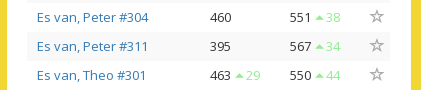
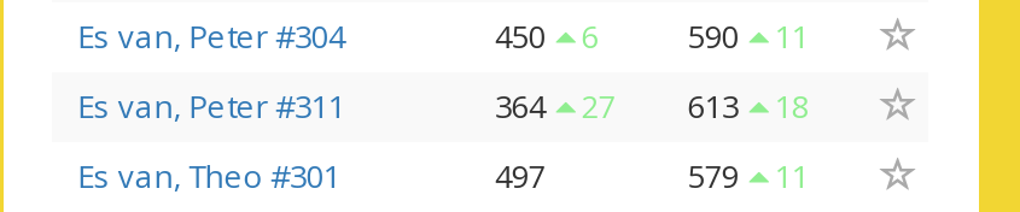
- 460
- 551
- 38
+ 450
+ 6
+ 590
+ 11

- 395
- 567
- 34
+ 364
+ 27
+ 613
+ 18

- 463
- 29
- 550
- 44
+ 497
+ 579
+ 11
